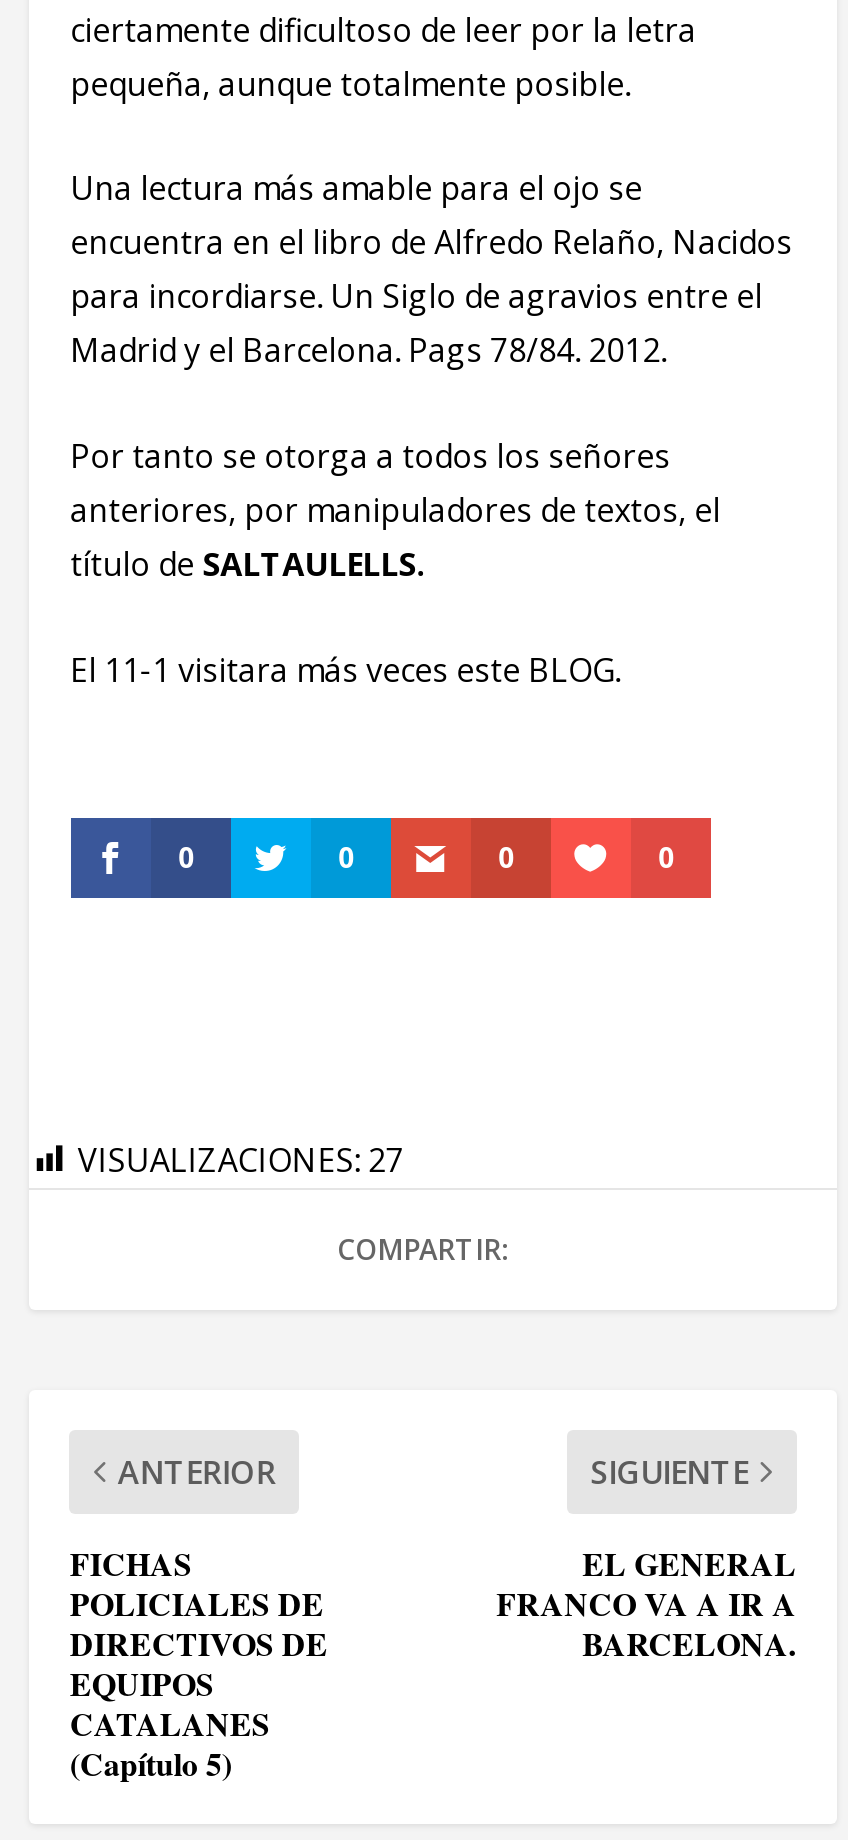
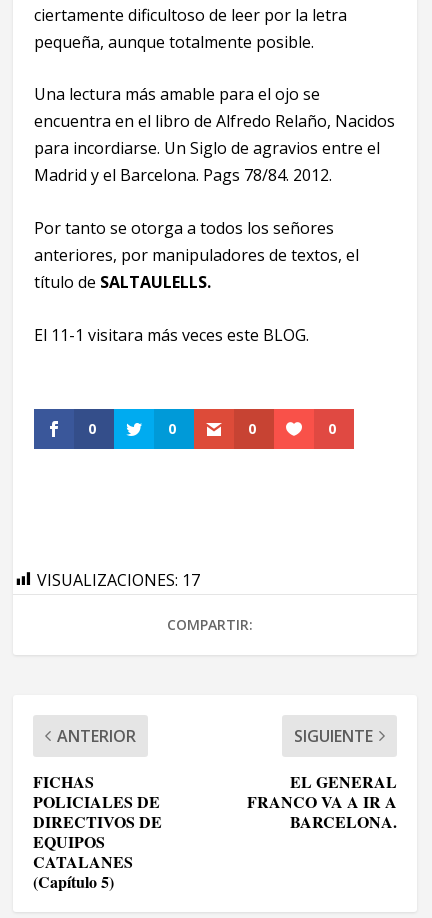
- VISUALIZACIONES: 27
+ VISUALIZACIONES: 17
